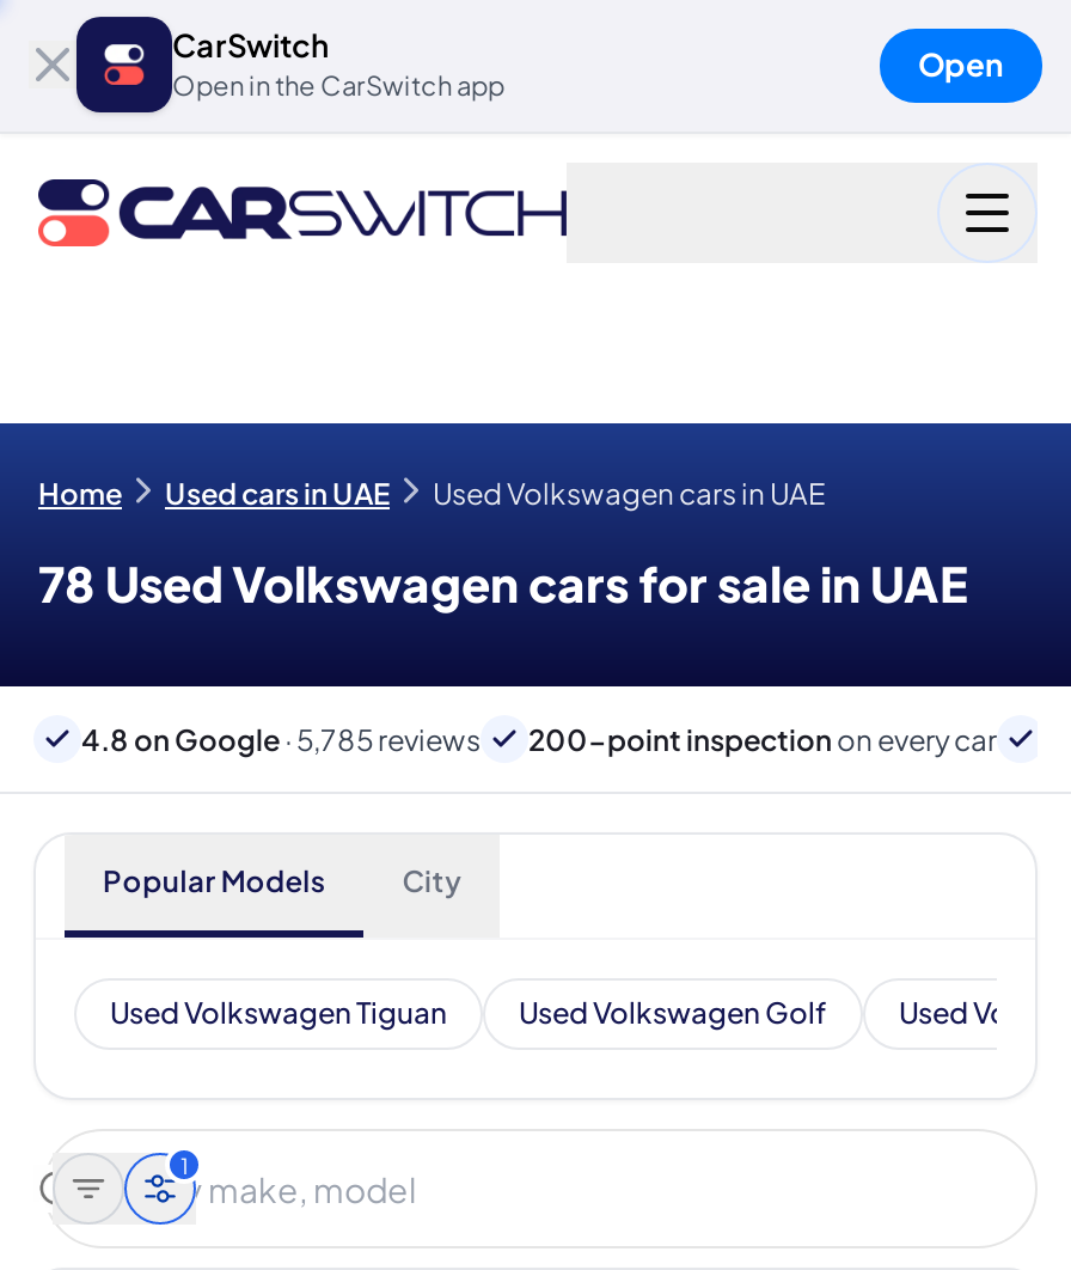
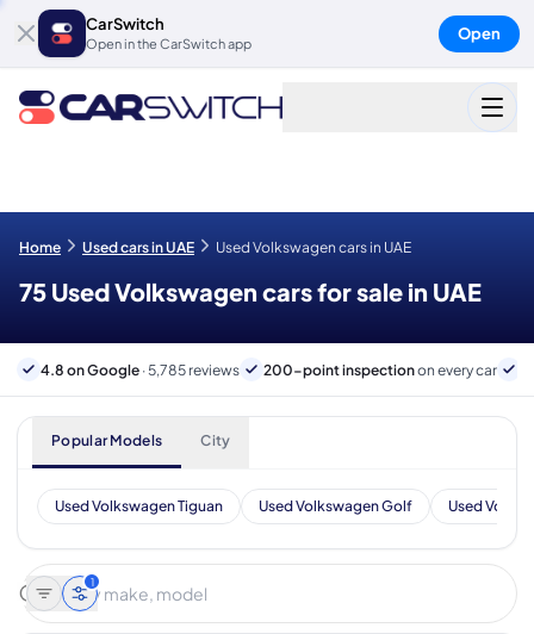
- 78 Used Volkswagen cars for sale in UAE
+ 75 Used Volkswagen cars for sale in UAE
